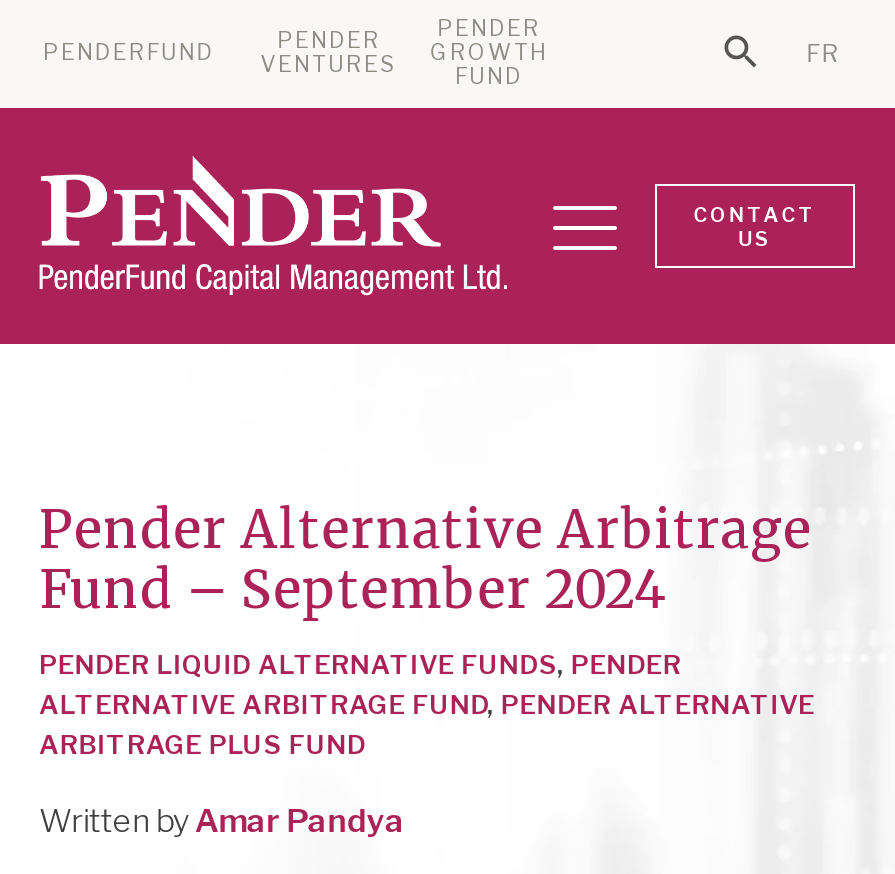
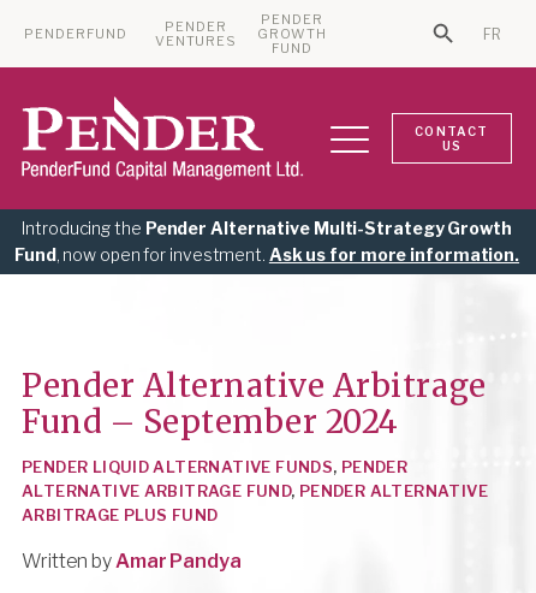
+ Introducing the Pender Alternative Multi-Strategy Growth
+ Fund, now open for investment. Ask us for more information.
